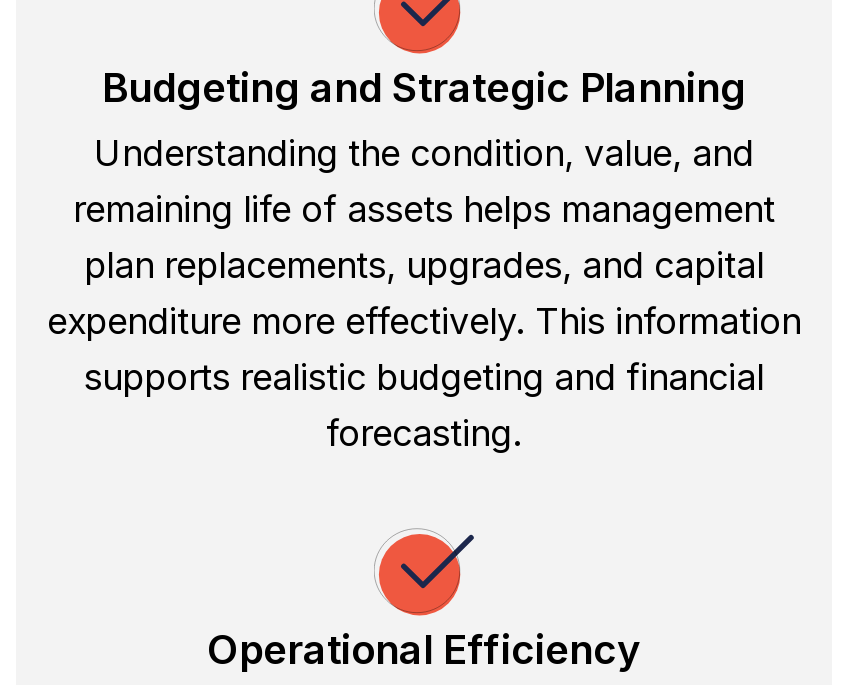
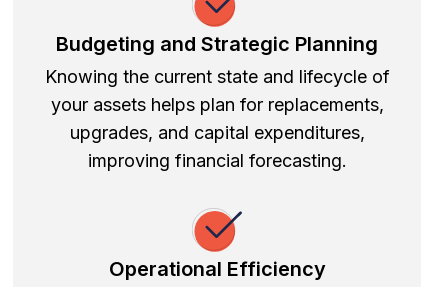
- Understanding the condition, value, and
- remaining life of assets helps management
- plan replacements, upgrades, and capital
- expenditure more effectively. This information
- supports realistic budgeting and financial
- forecasting.
+ Knowing the current state and lifecycle of
+ your assets helps plan for replacements,
+ upgrades, and capital expenditures,
+ improving financial forecasting.
